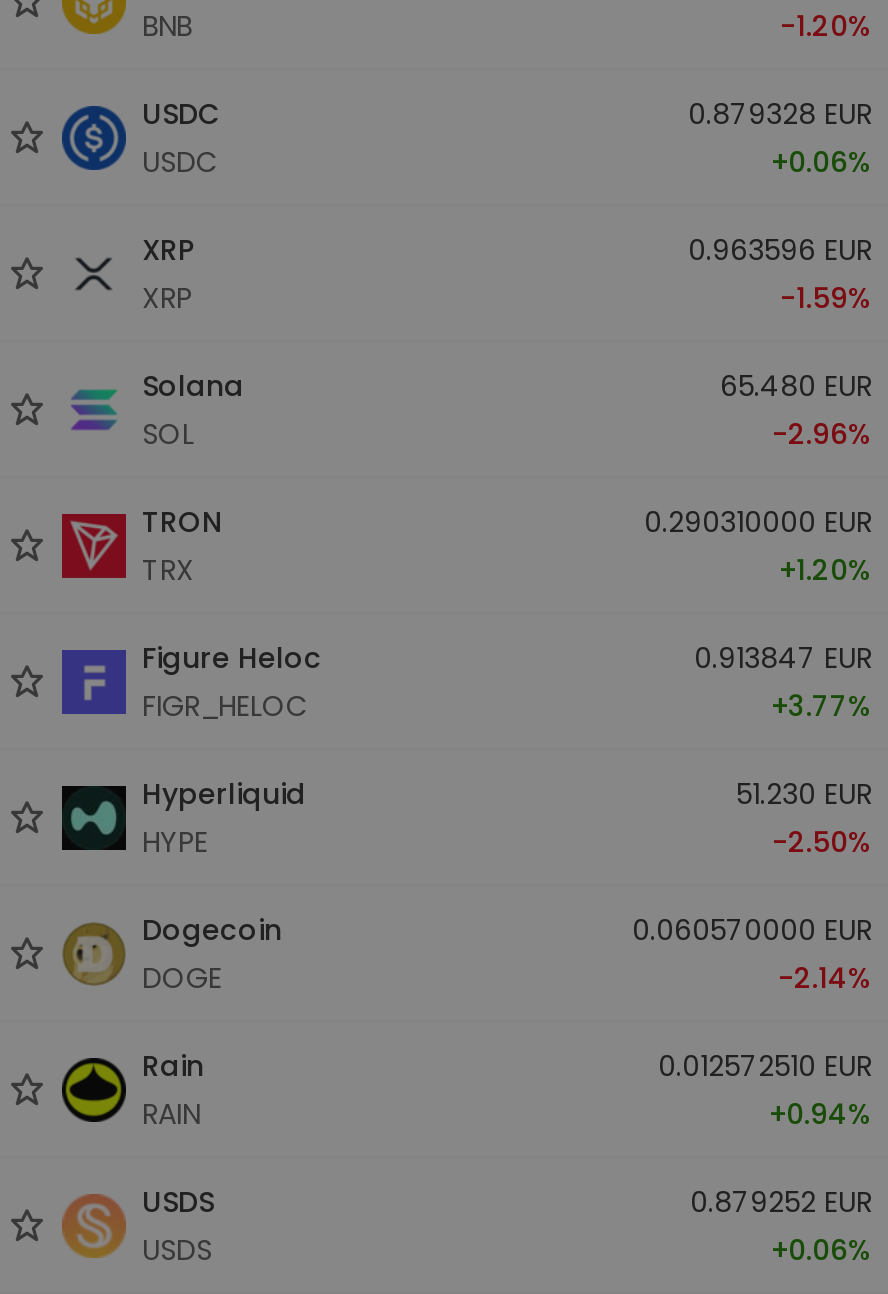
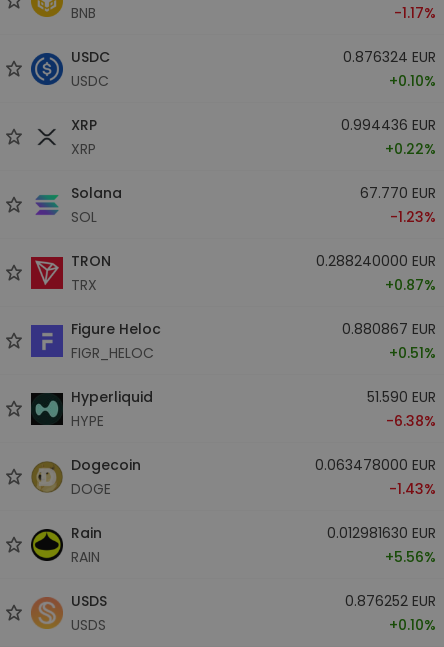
- -1.20%
+ -1.17%

- 0.879328 EUR
+ 0.876324 EUR

- +0.06%
+ +0.10%

- 0.963596 EUR
+ 0.994436 EUR

- -1.59%
+ +0.22%

- 65.480 EUR
+ 67.770 EUR

- -2.96%
+ -1.23%

- 0.290310000 EUR
+ 0.288240000 EUR

- +1.20%
+ +0.87%

- 0.913847 EUR
+ 0.880867 EUR

- +3.77%
+ +0.51%

- 51.230 EUR
+ 51.590 EUR

- -2.50%
+ -6.38%

- 0.060570000 EUR
+ 0.063478000 EUR

- -2.14%
+ -1.43%

- 0.012572510 EUR
+ 0.012981630 EUR

- +0.94%
+ +5.56%

- 0.879252 EUR
+ 0.876252 EUR

- +0.06%
+ +0.10%
